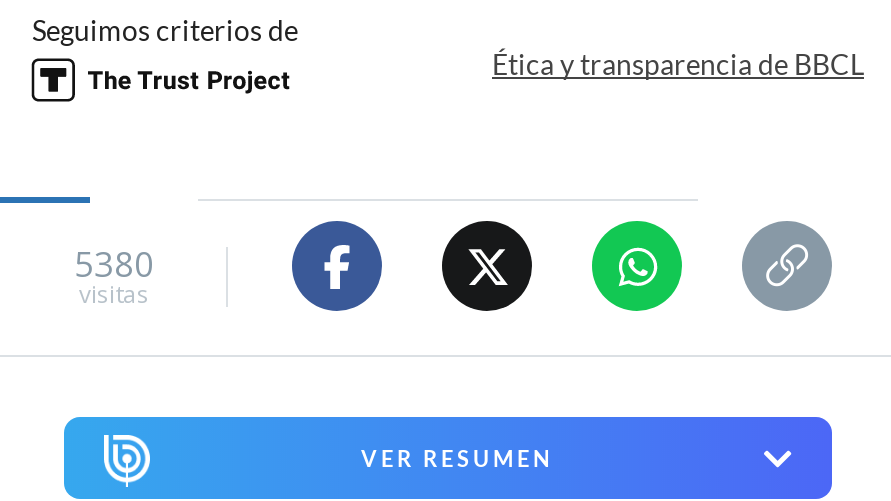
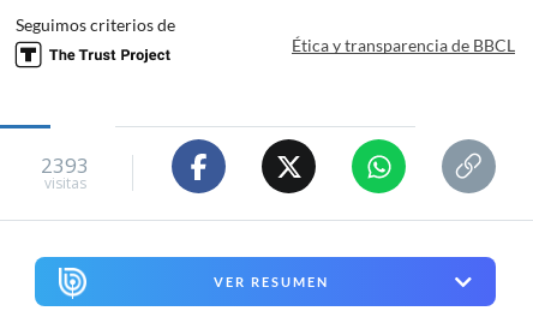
- 5380
+ 2393
